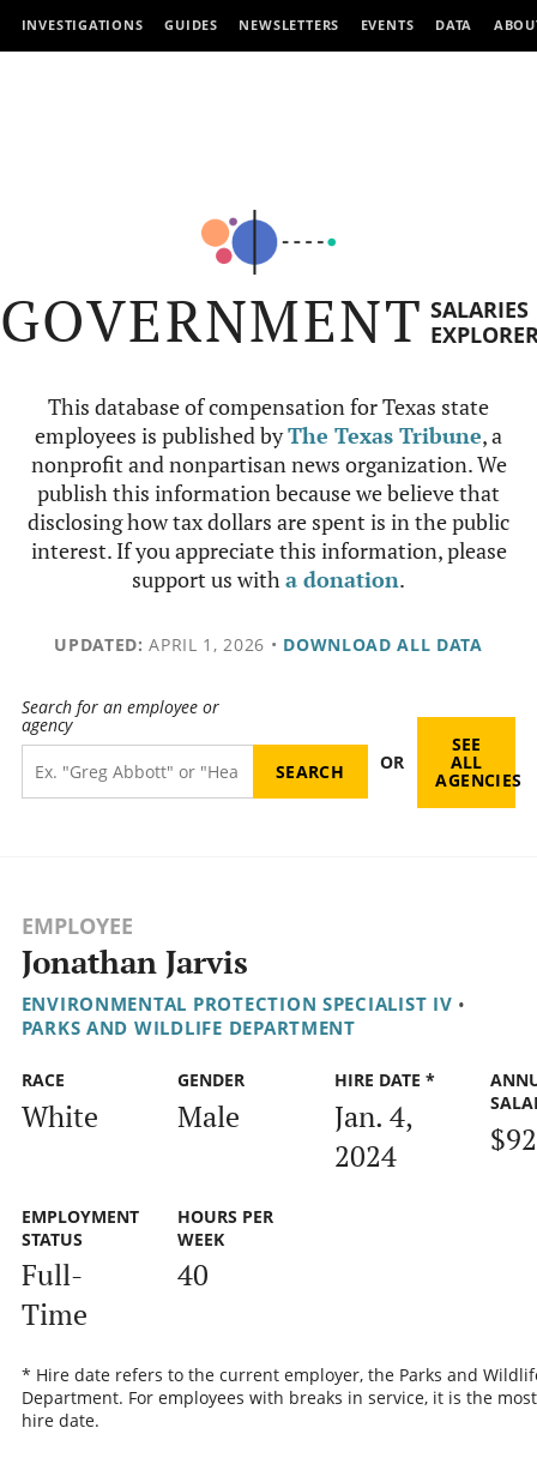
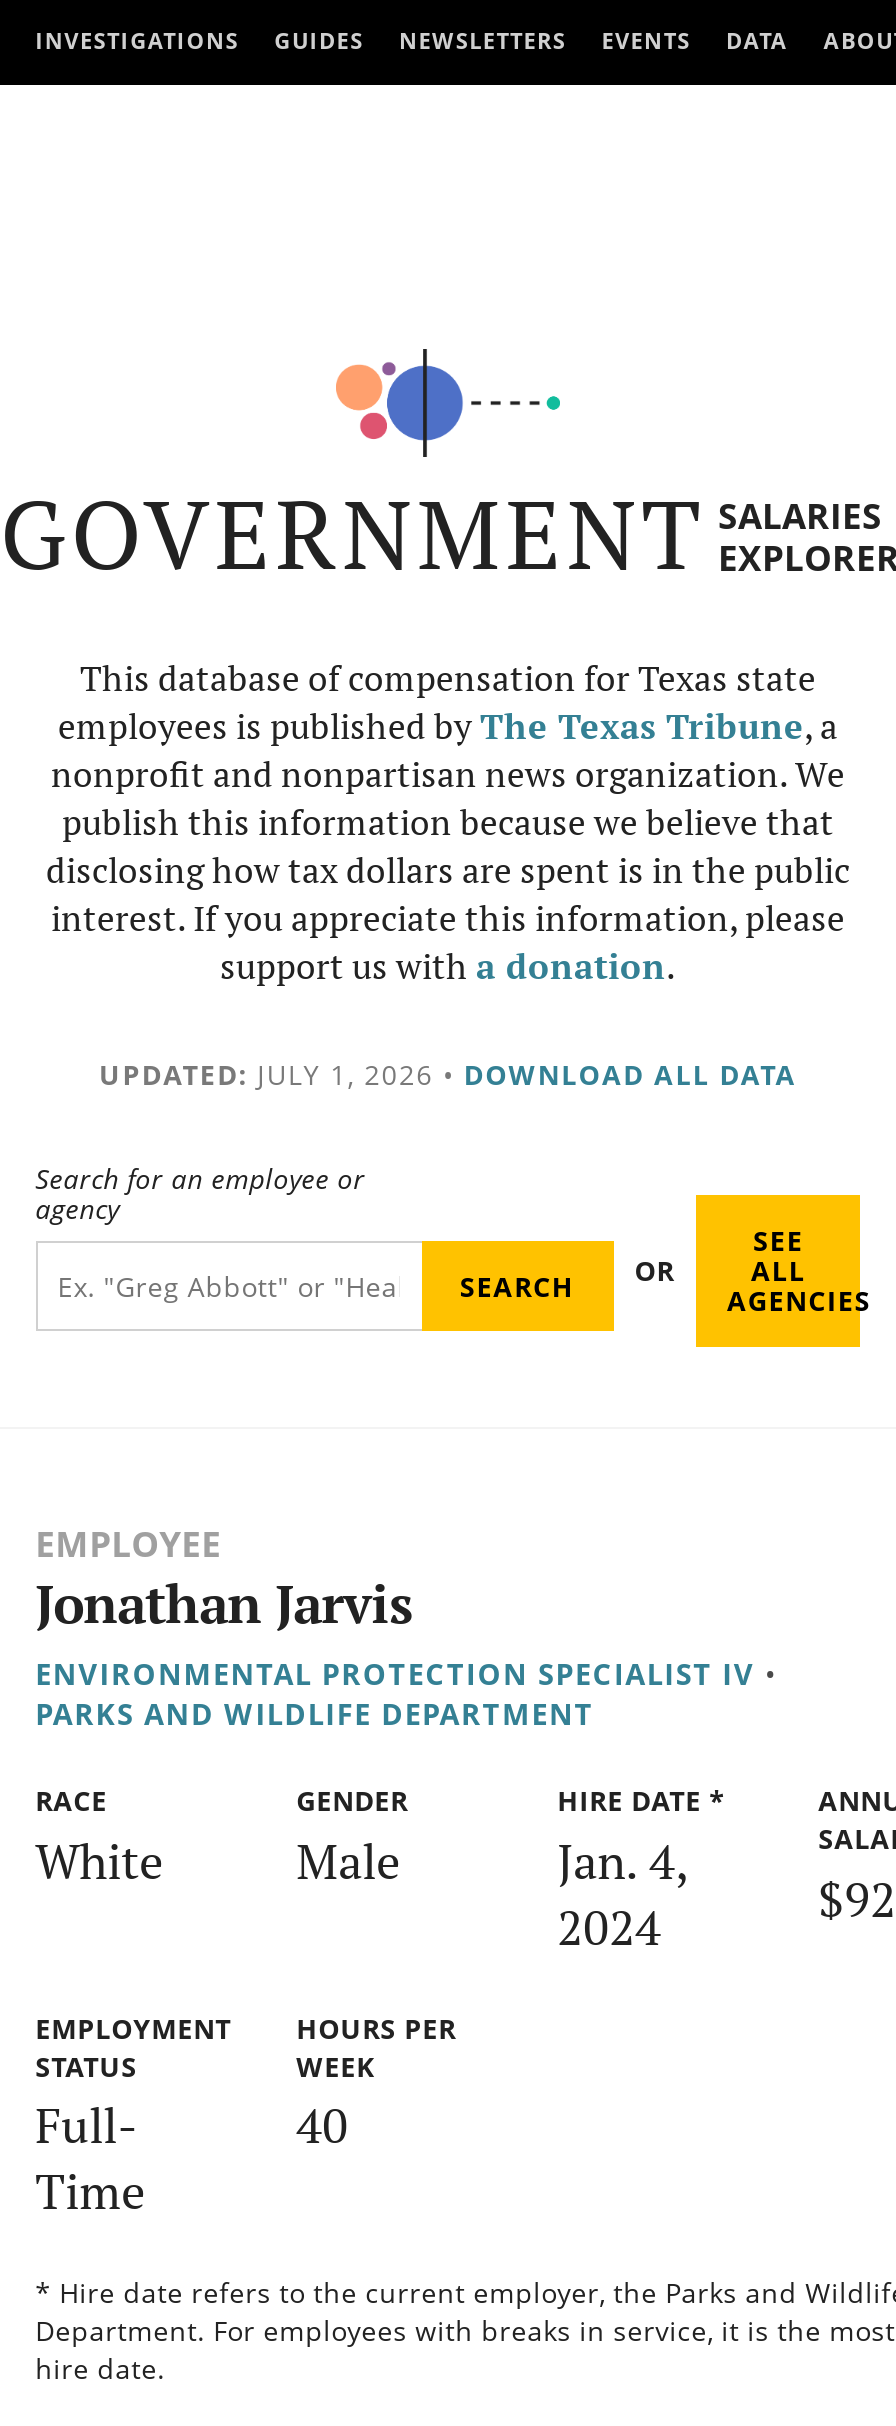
- UPDATED: APRIL 1, 2026 • DOWNLOAD ALL DATA
+ UPDATED: JULY 1, 2026 • DOWNLOAD ALL DATA
